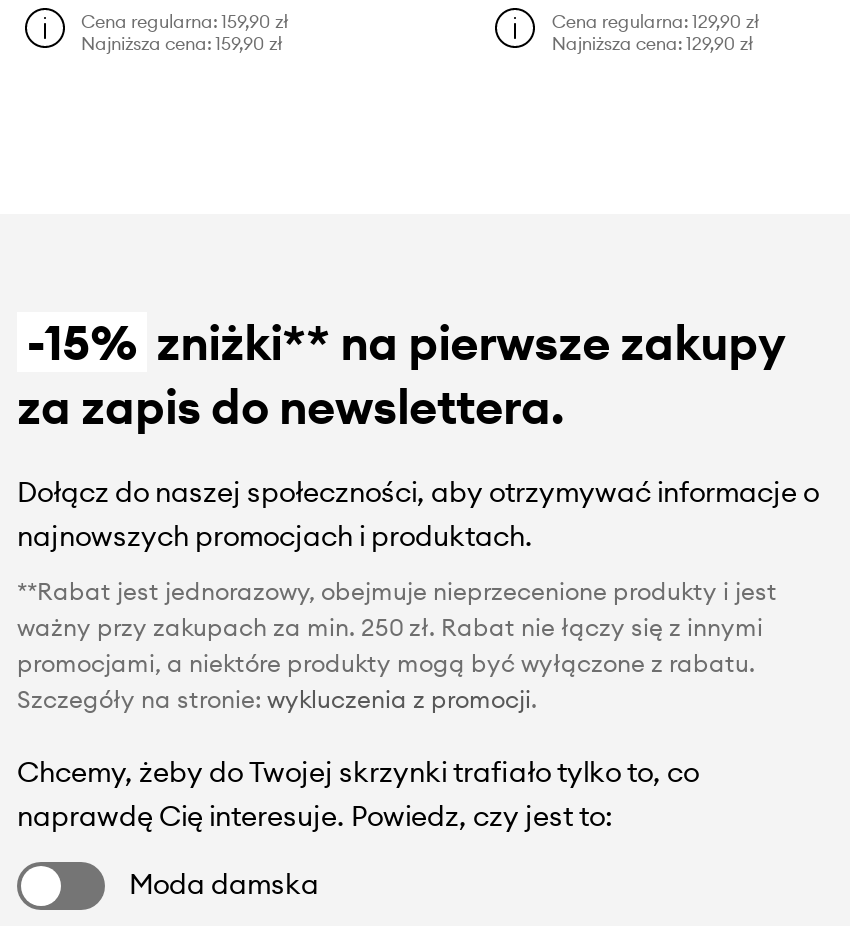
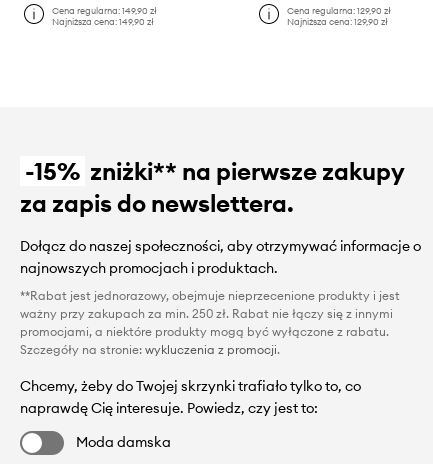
- Cena regularna: 159,90 zł
+ Cena regularna: 149,90 zł

- Najniższa cena: 159,90 zł
+ Najniższa cena: 149,90 zł
